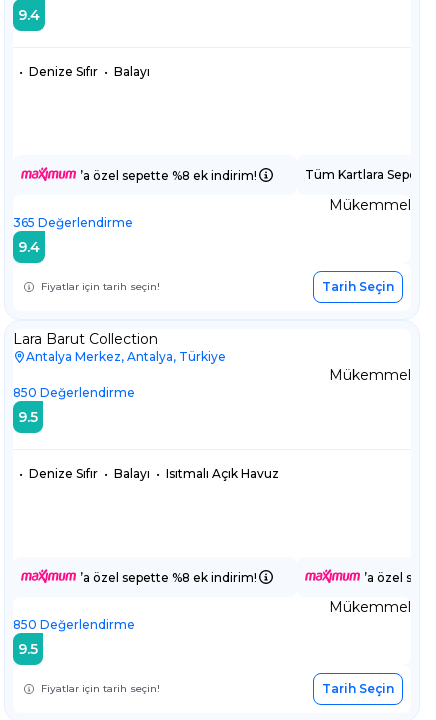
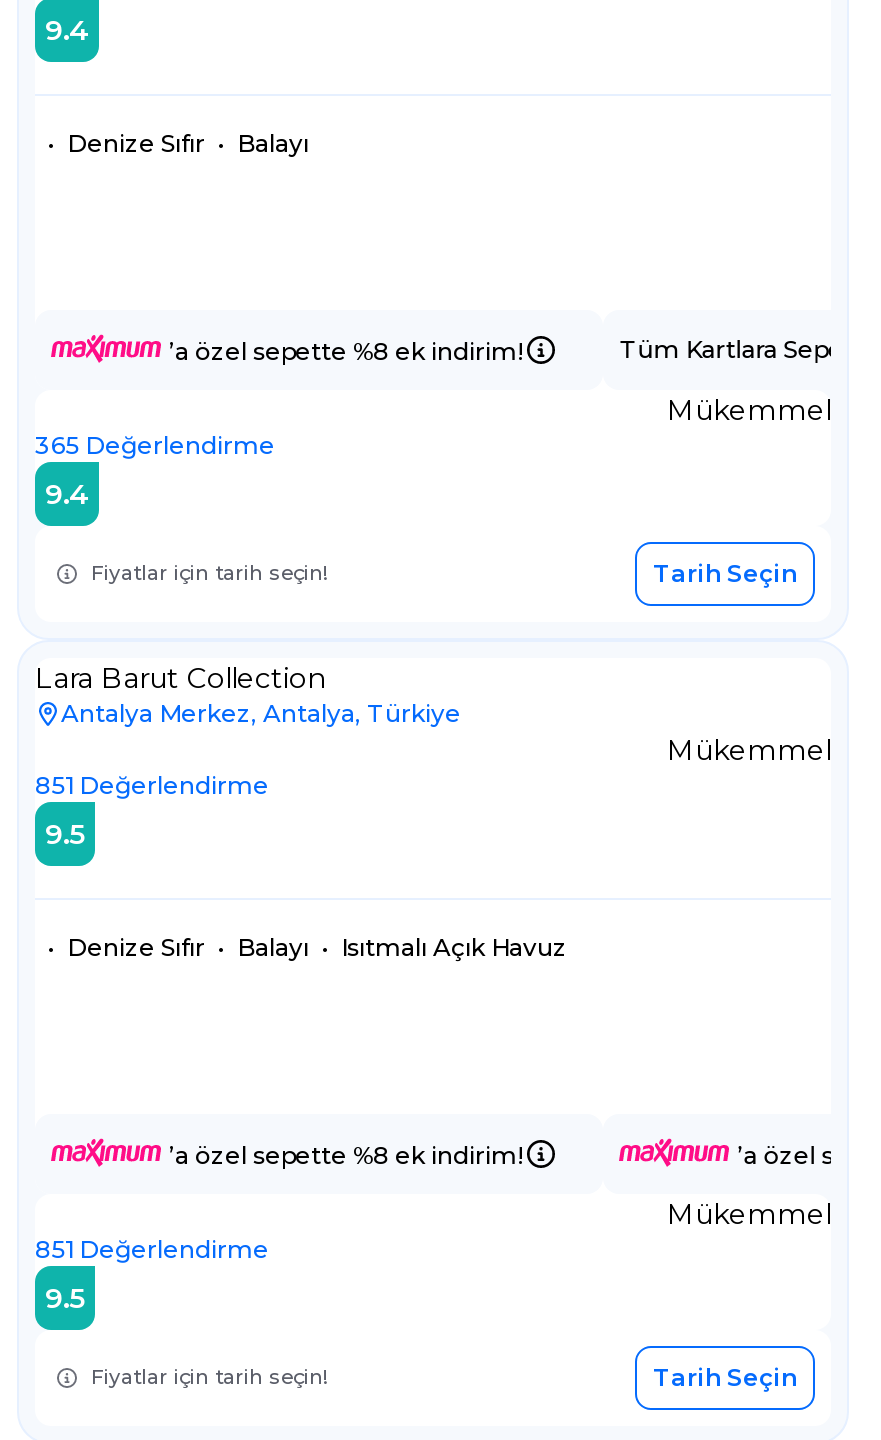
- 850 Değerlendirme
+ 851 Değerlendirme

- 850 Değerlendirme
+ 851 Değerlendirme
